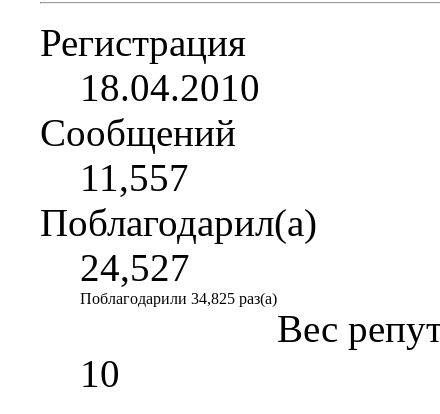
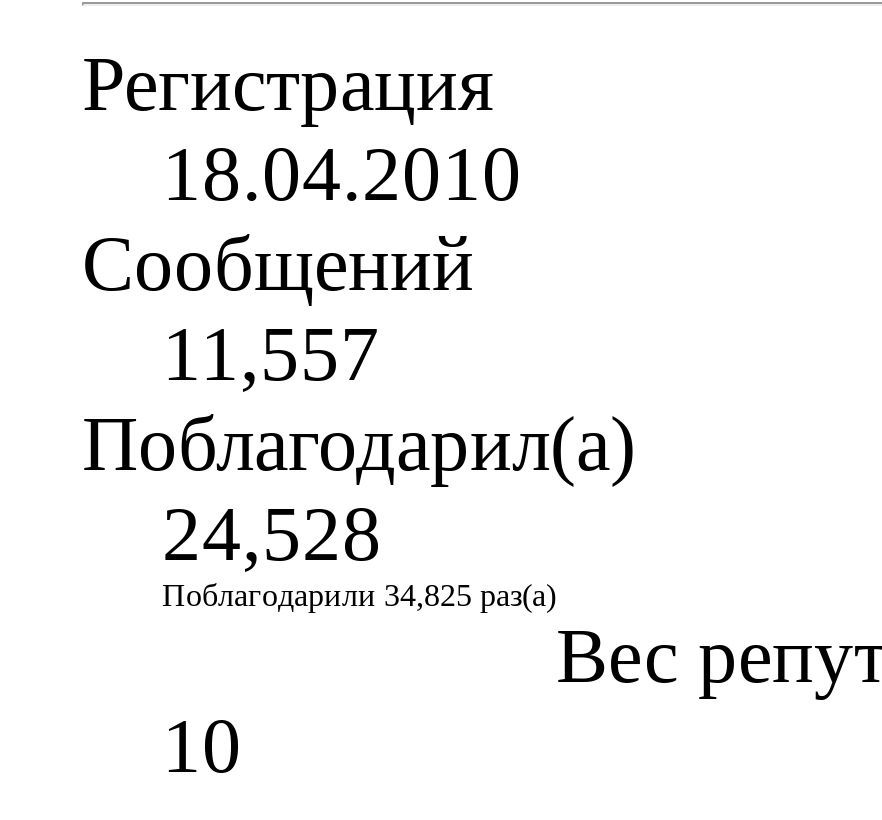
- 24,527
+ 24,528
